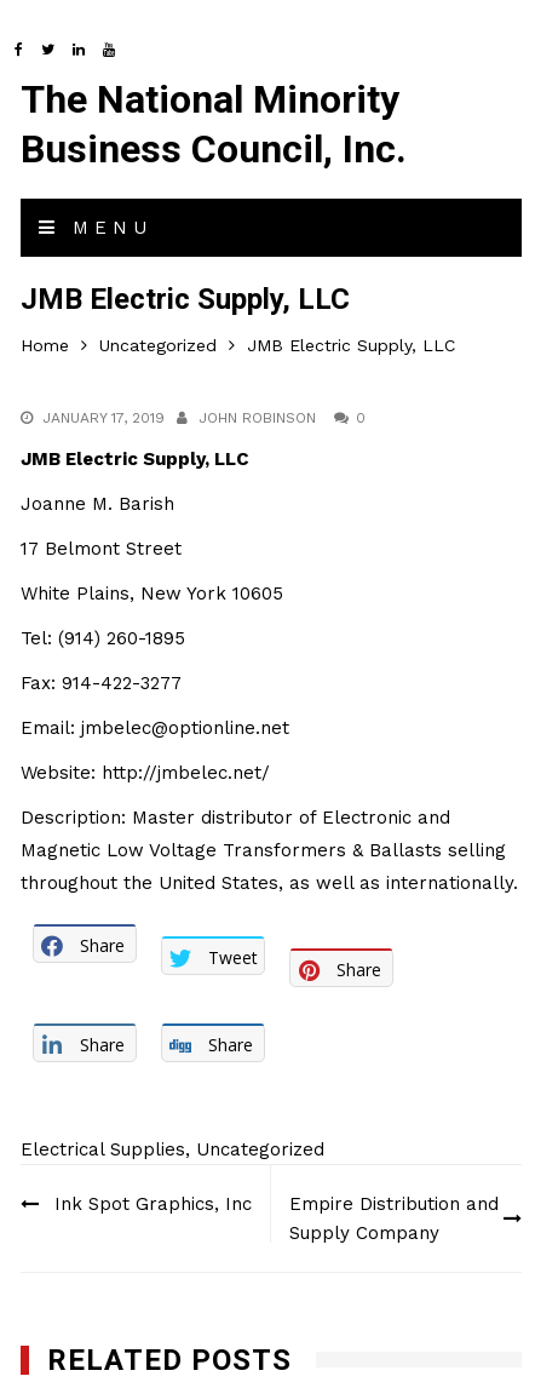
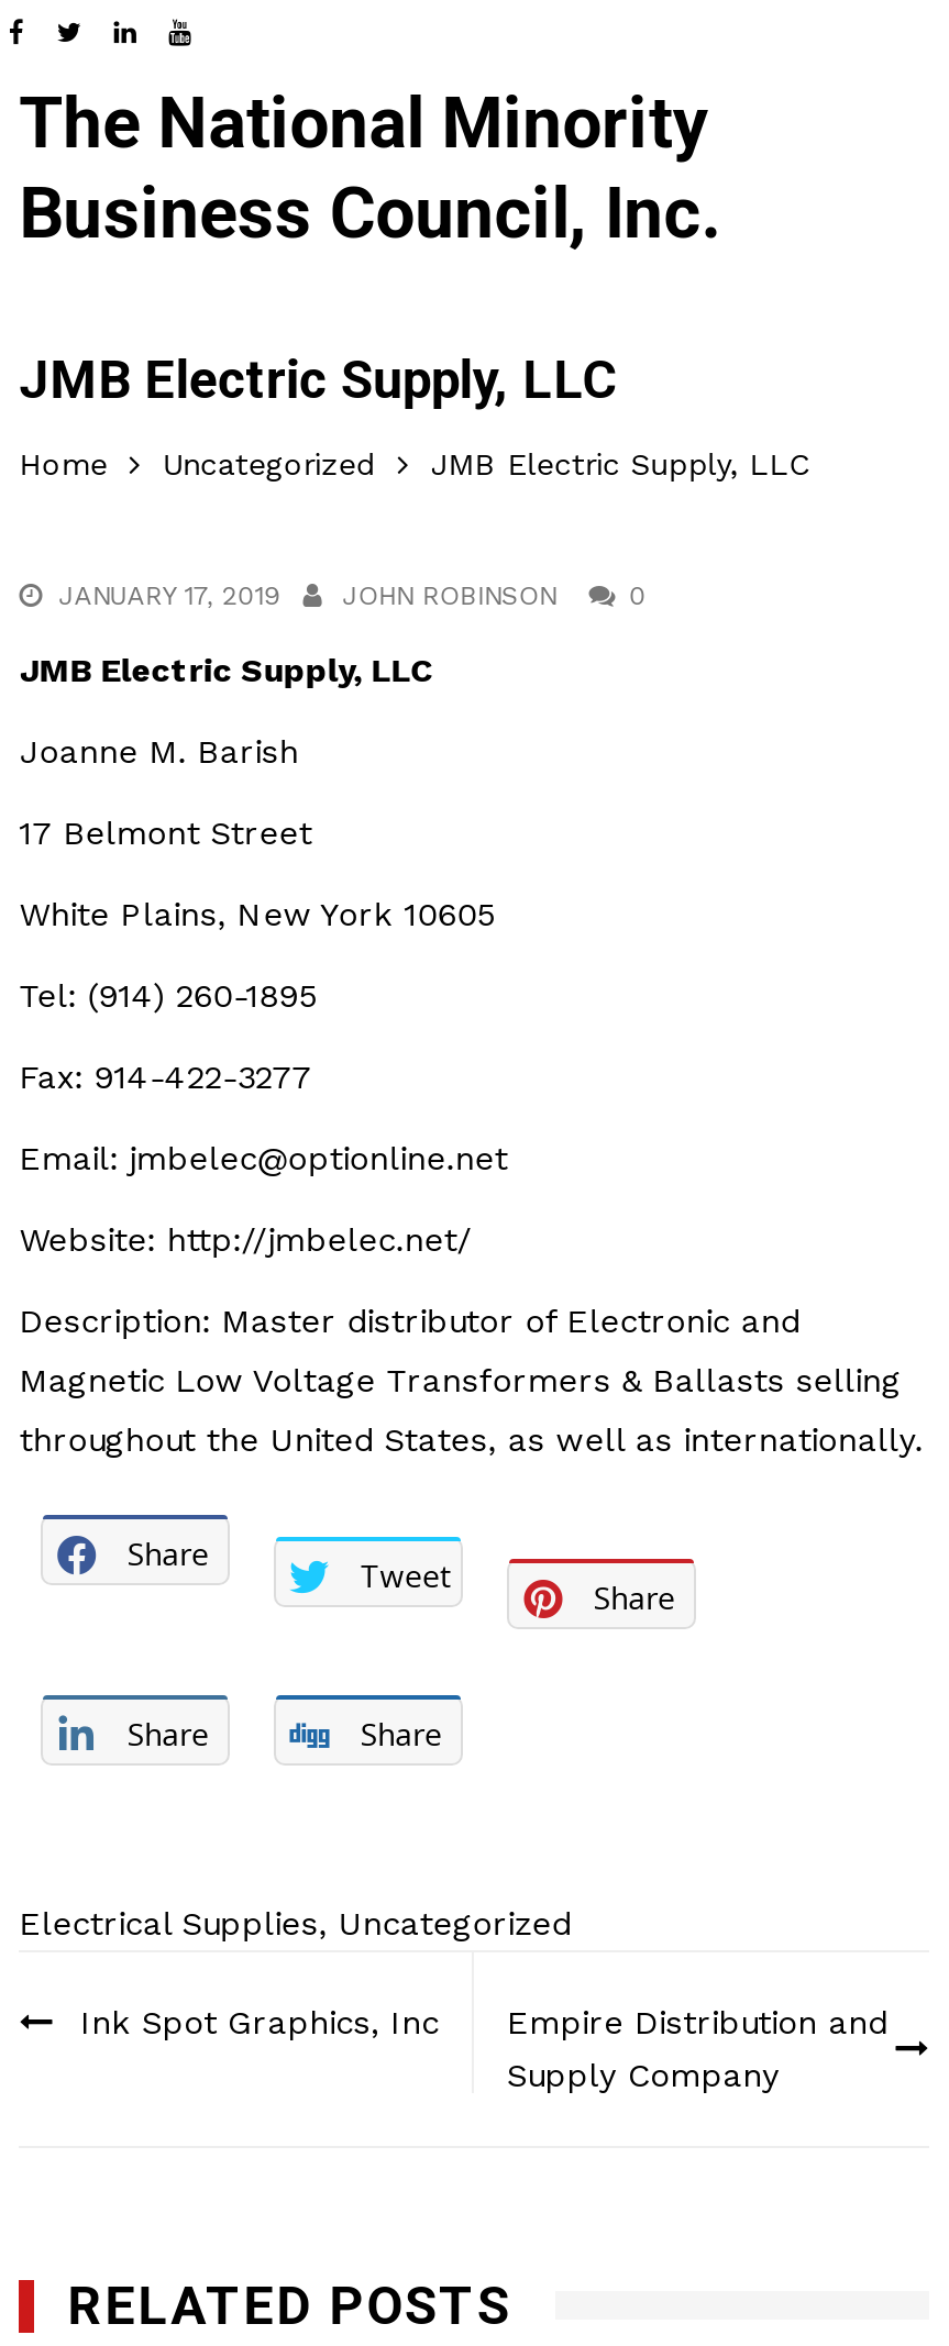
- MENU
